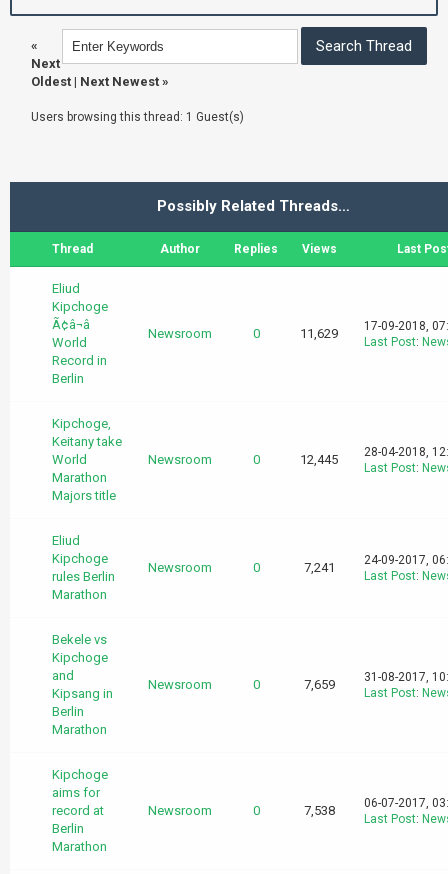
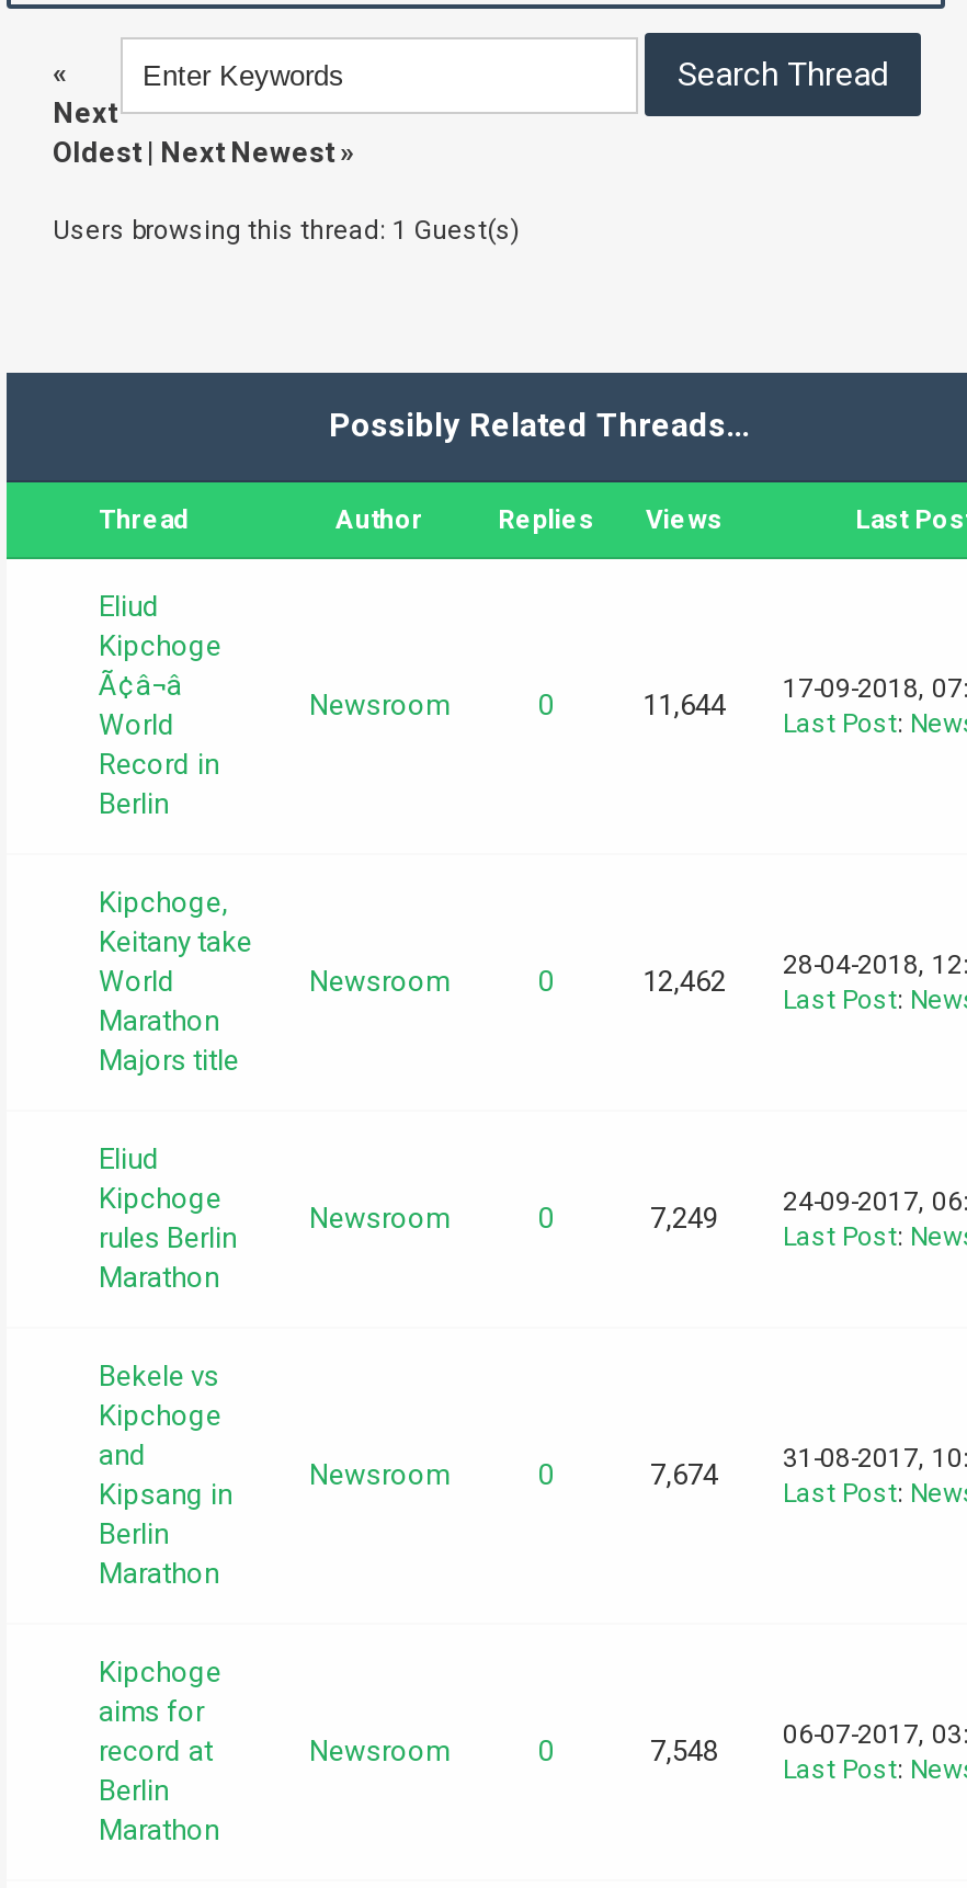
- 11,629
+ 11,644

- 12,445
+ 12,462

- 7,241
+ 7,249

- 7,659
+ 7,674

- 7,538
+ 7,548
